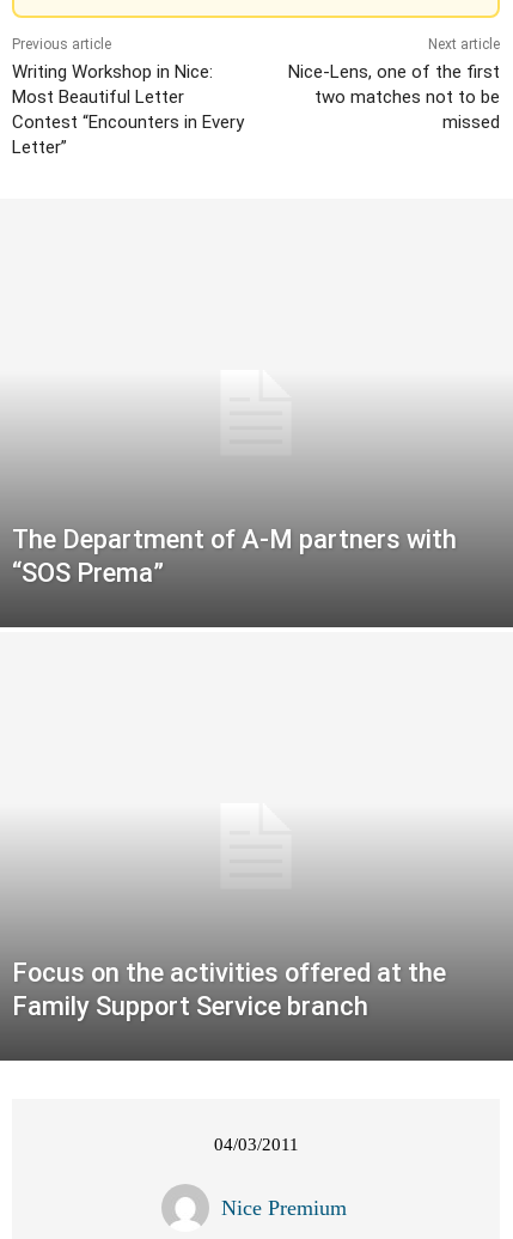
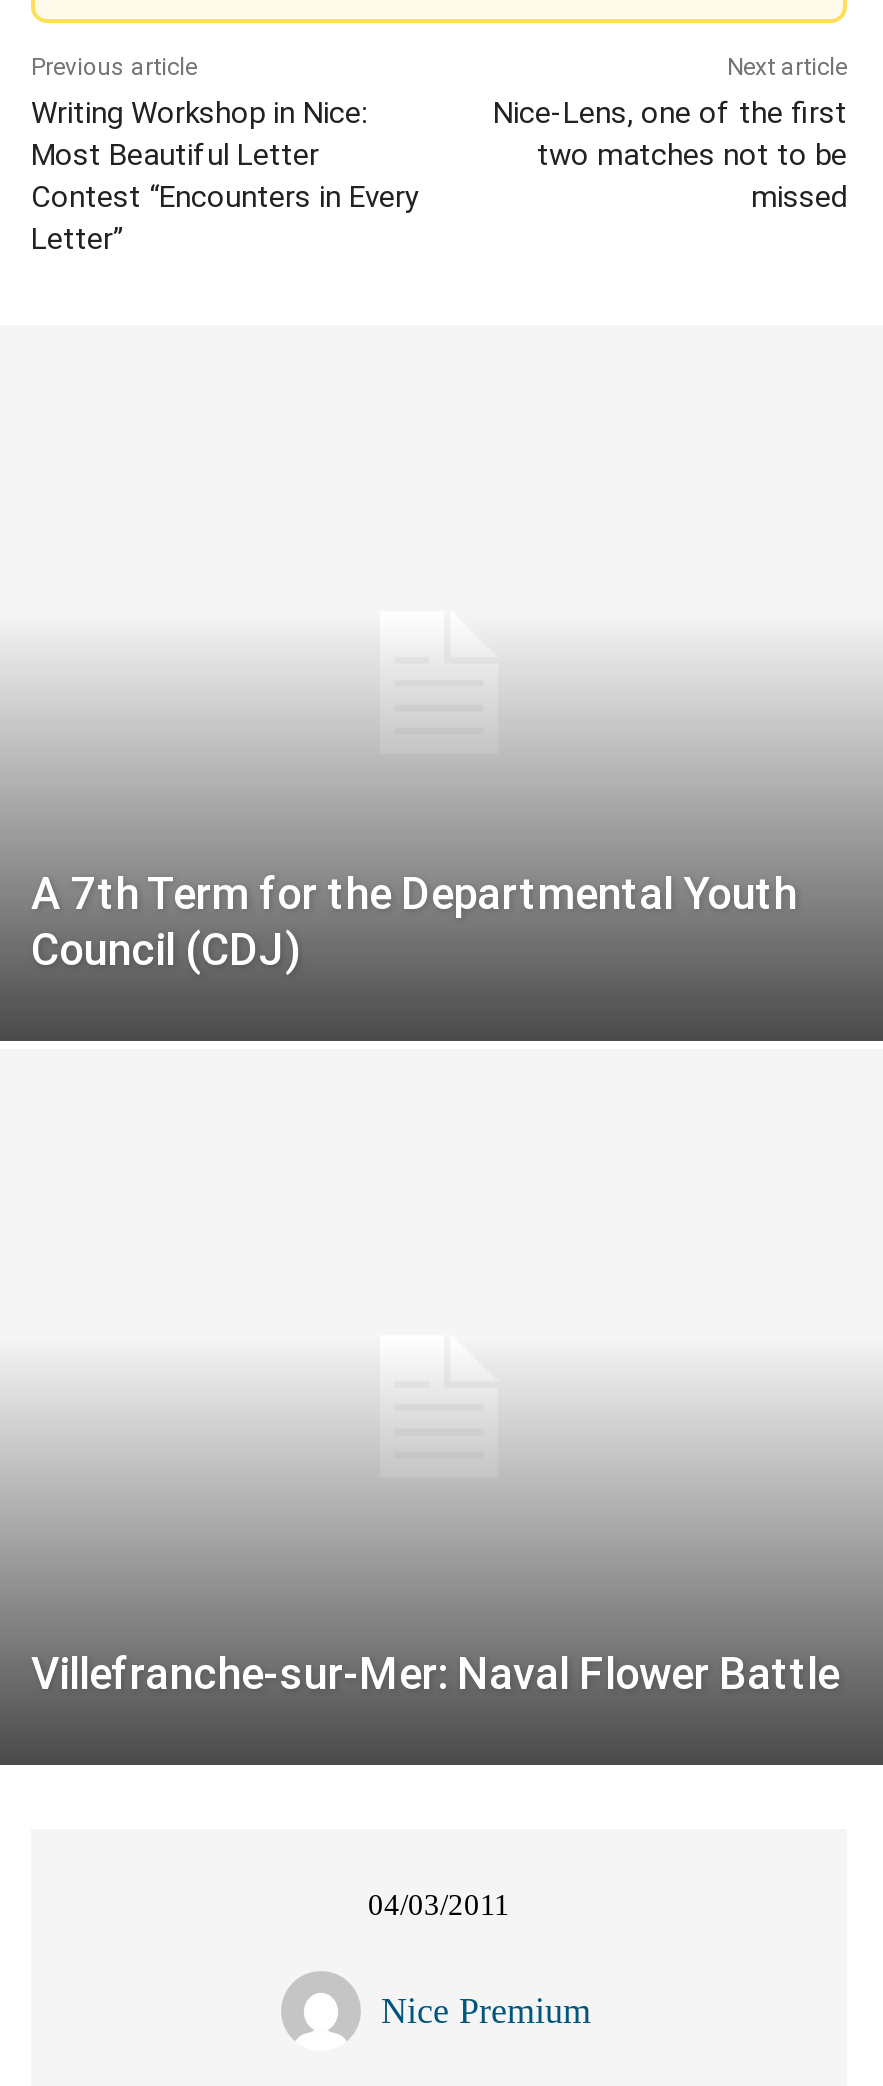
- The Department of A-M partners with
- “SOS Prema”
+ A 7th Term for the Departmental Youth
+ Council (CDJ)

- Focus on the activities offered at the
- Family Support Service branch
+ Villefranche-sur-Mer: Naval Flower Battle
